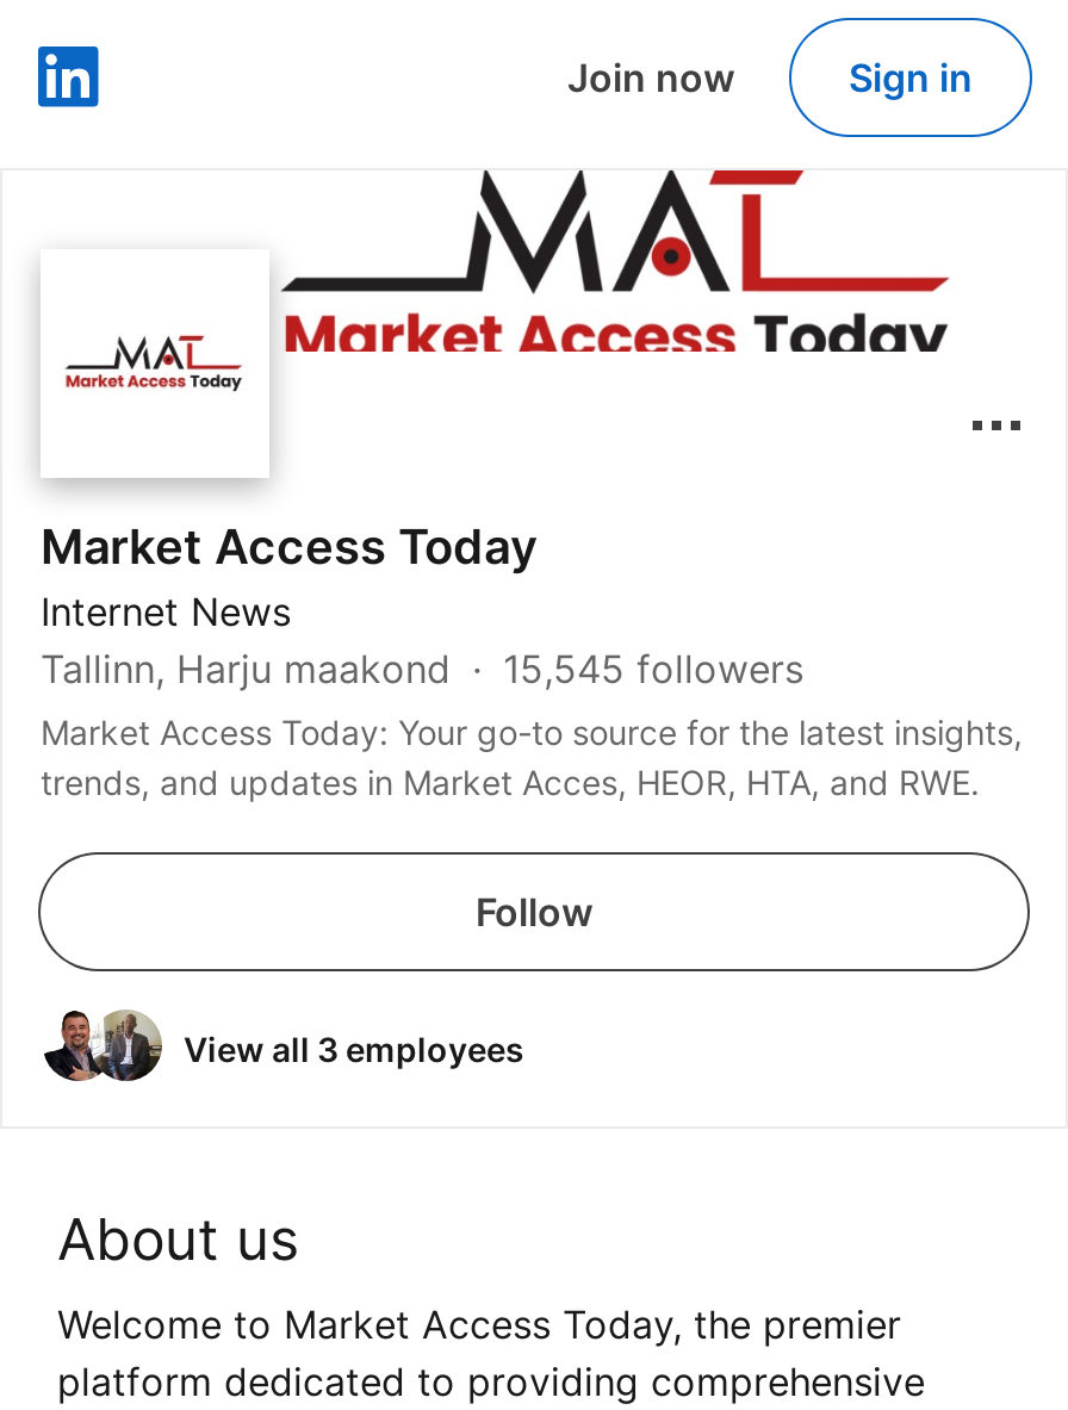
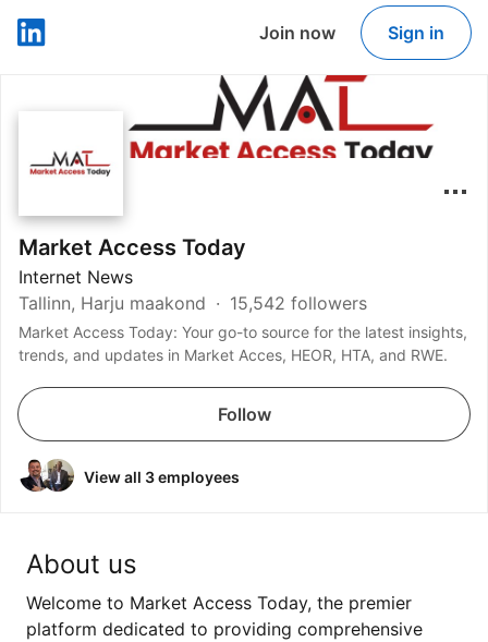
- Tallinn, Harju maakond 15,545 followers
+ Tallinn, Harju maakond 15,542 followers
